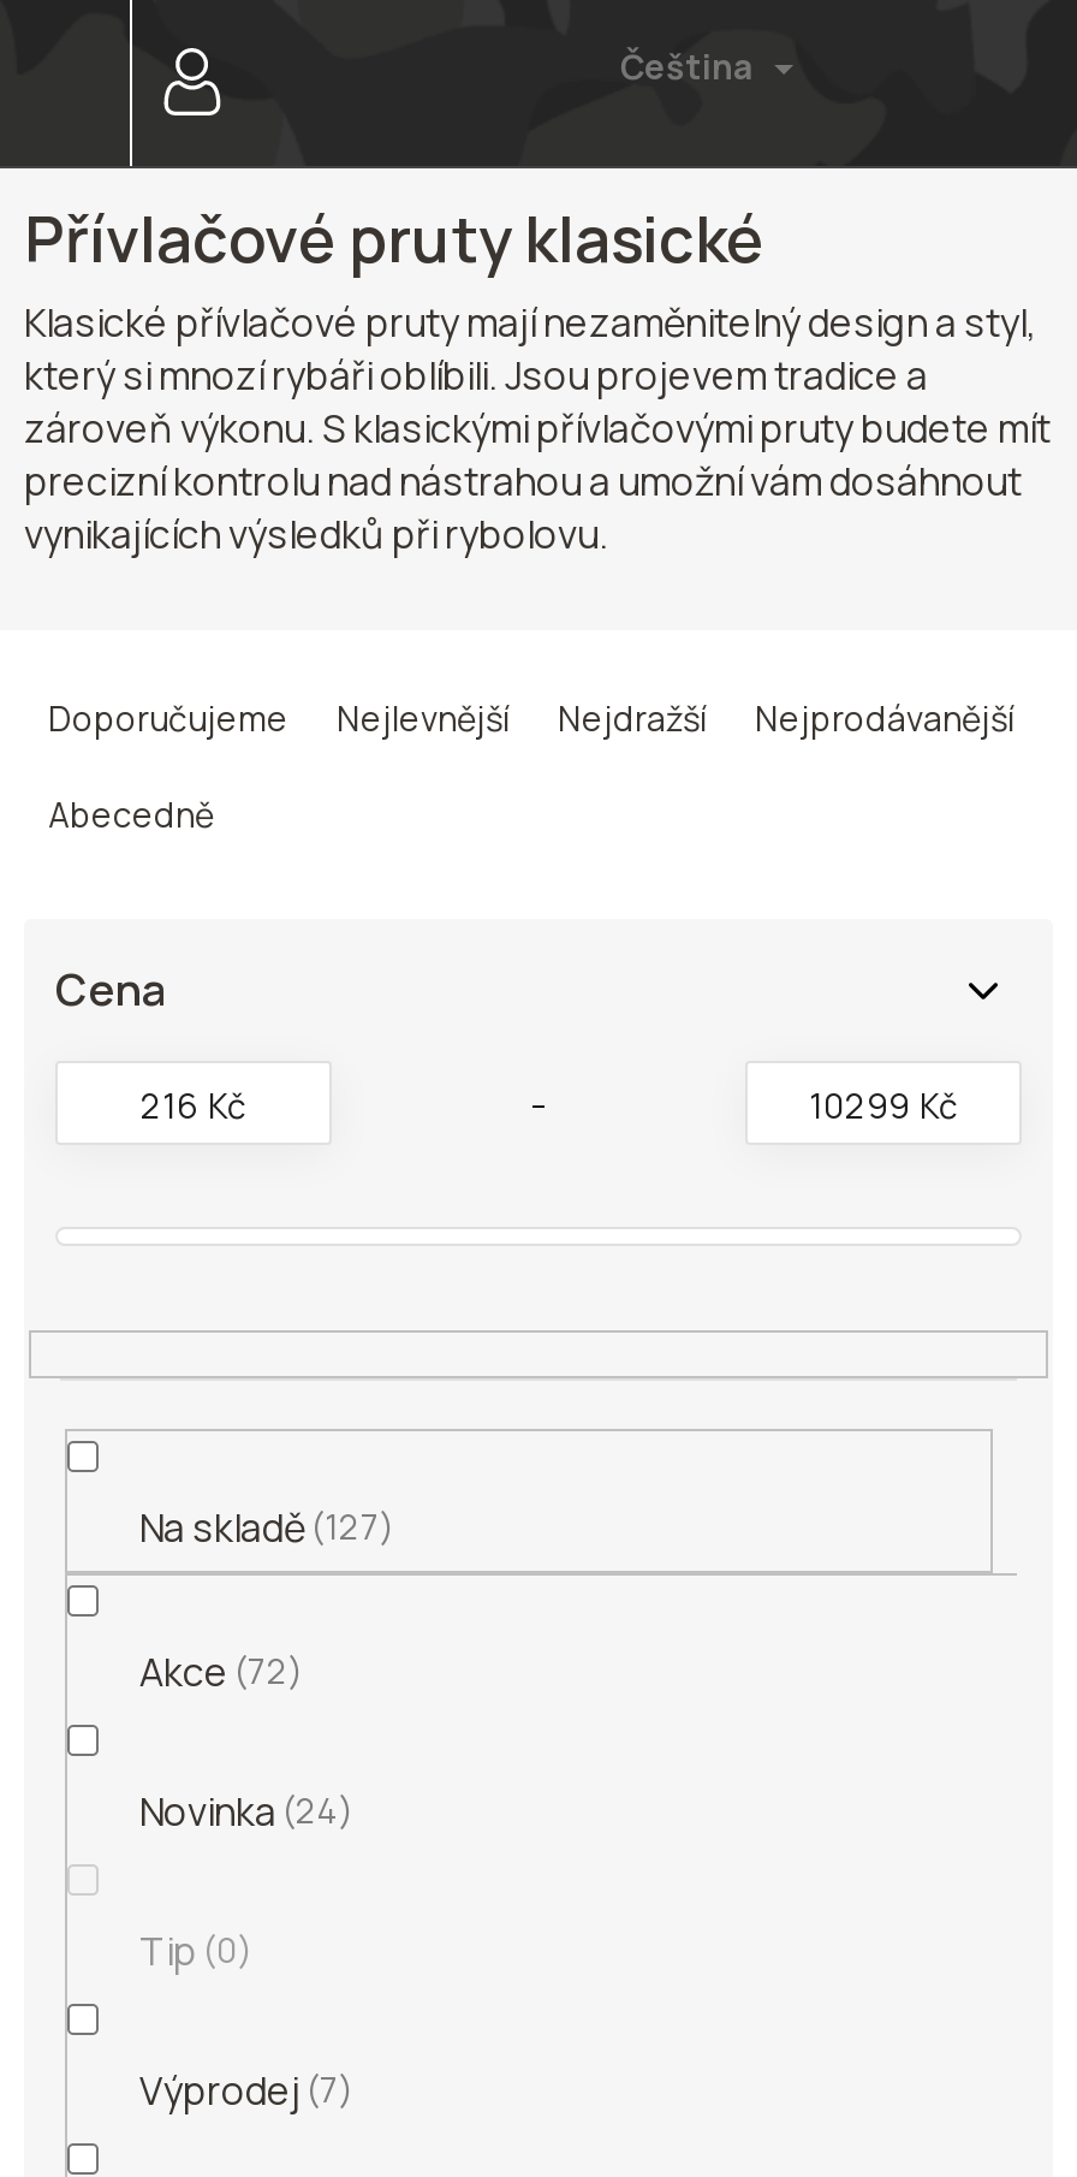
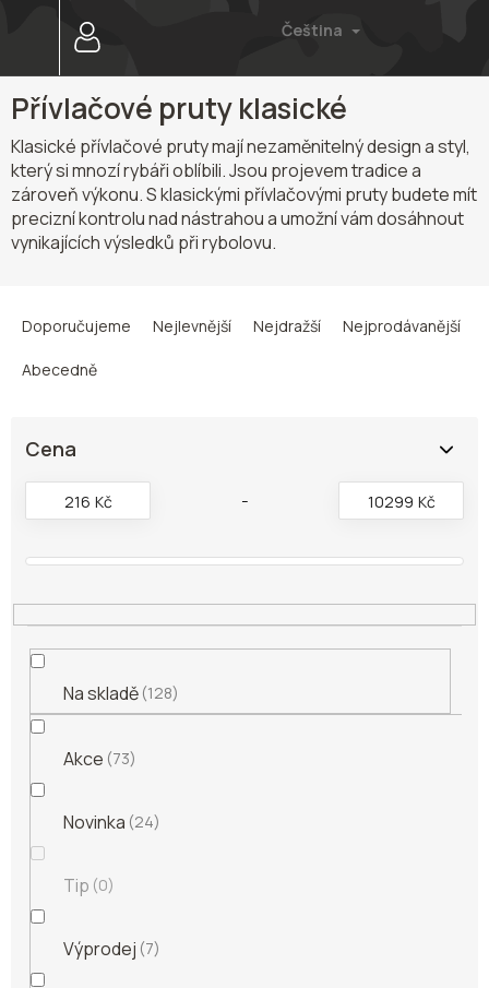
- Na skladě 127
+ Na skladě 128

- Akce 72
+ Akce 73
